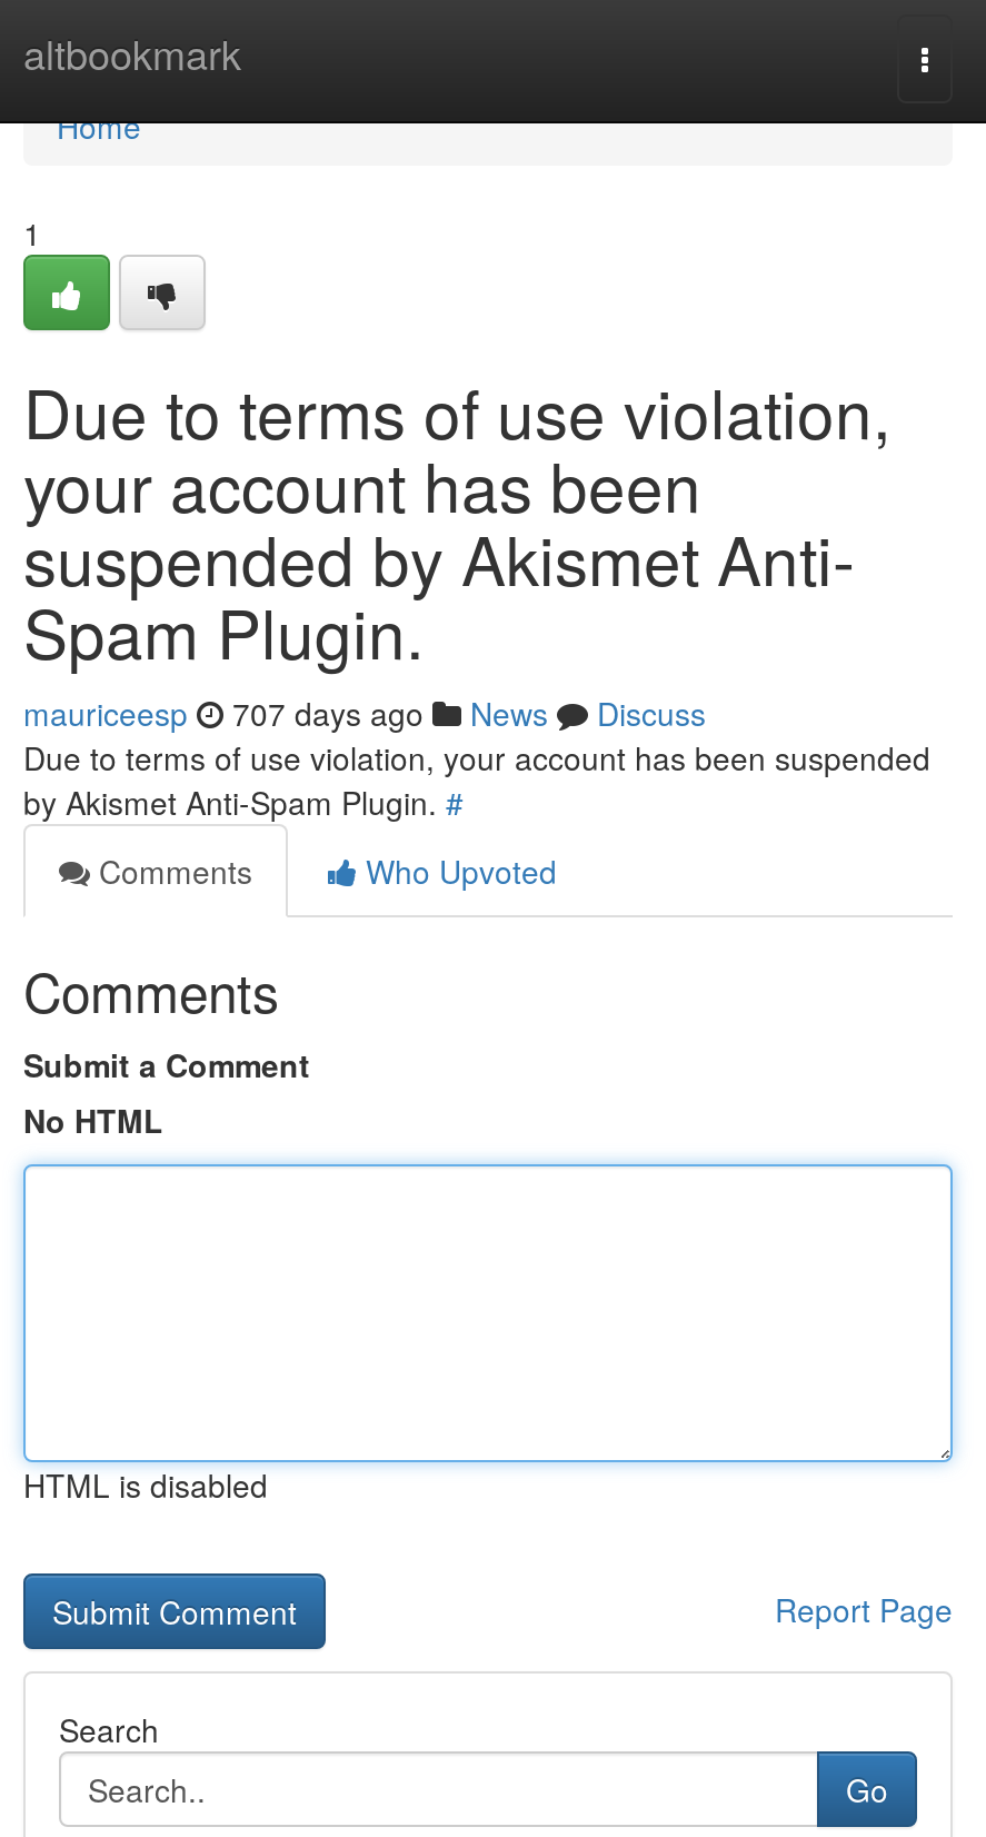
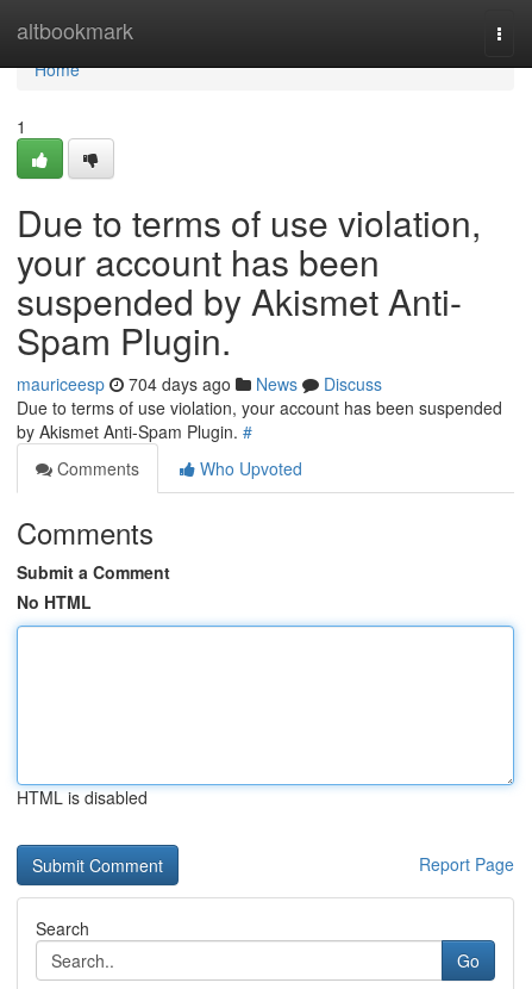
- mauriceesp 707 days ago News Discuss
+ mauriceesp 704 days ago News Discuss
